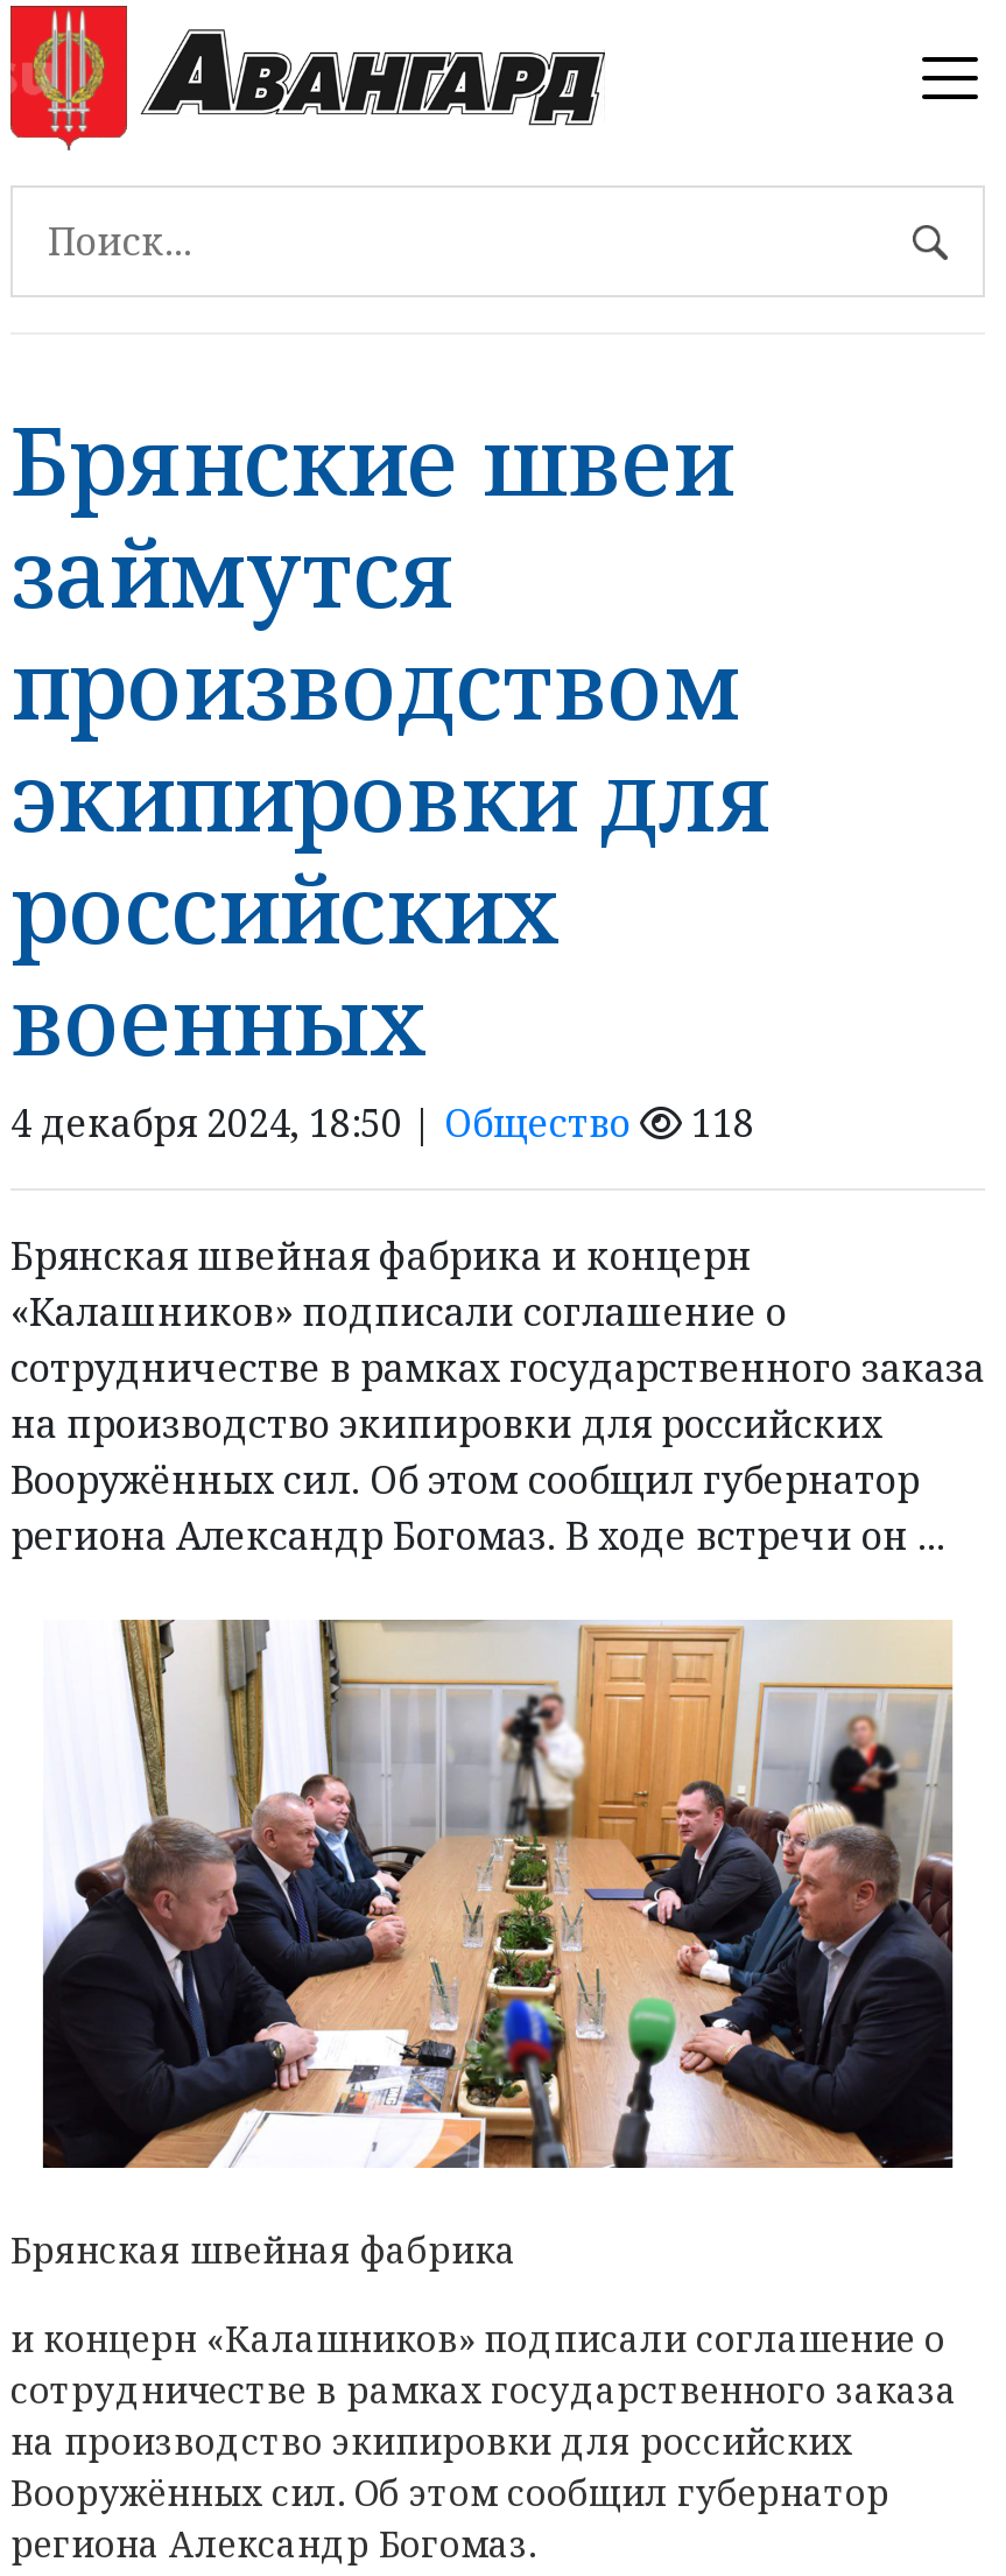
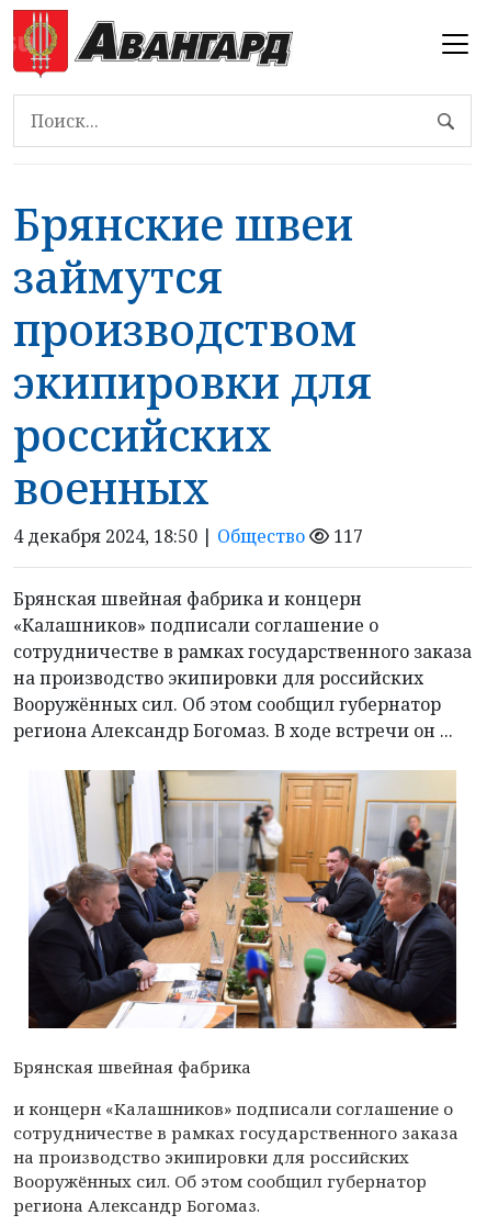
- 118
+ 117
